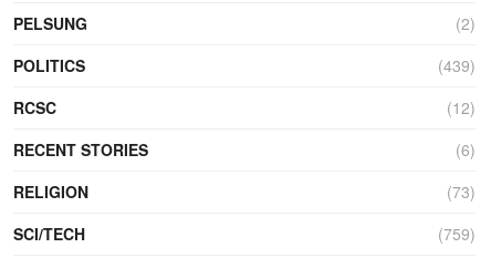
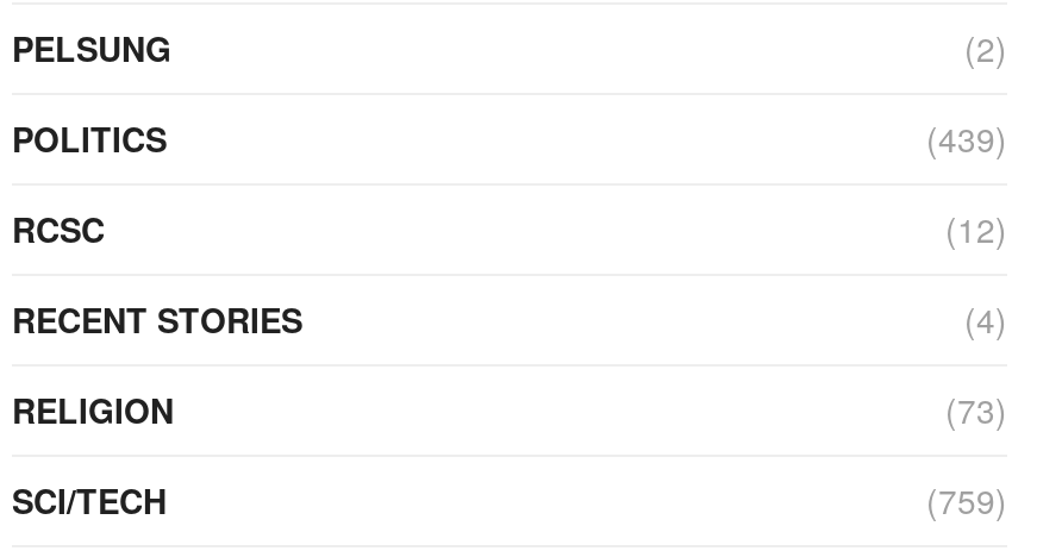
- (6)
+ (4)
